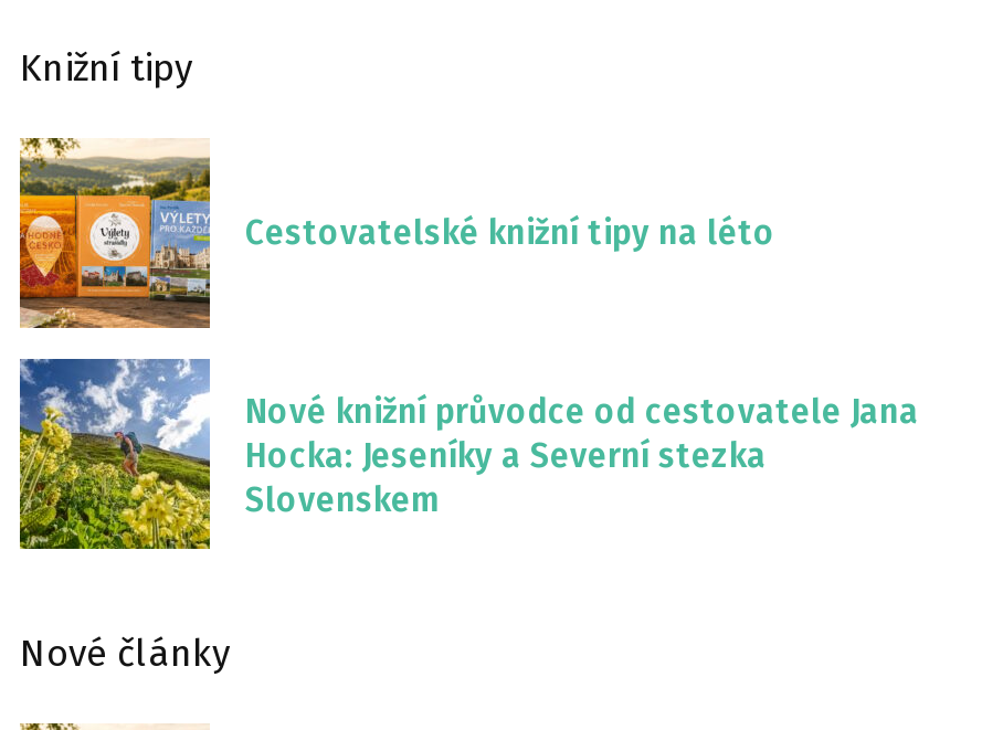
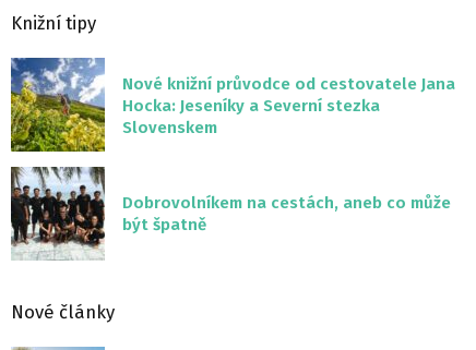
- [image]
- Cestovatelské knižní tipy na léto

moved up: [image] | Nové knižní průvodce od cestovatele Jana | Hocka: Jeseníky a Severní stezka | Slovenskem

+ [image]
+ Dobrovolníkem na cestách, aneb co může
+ být špatně
